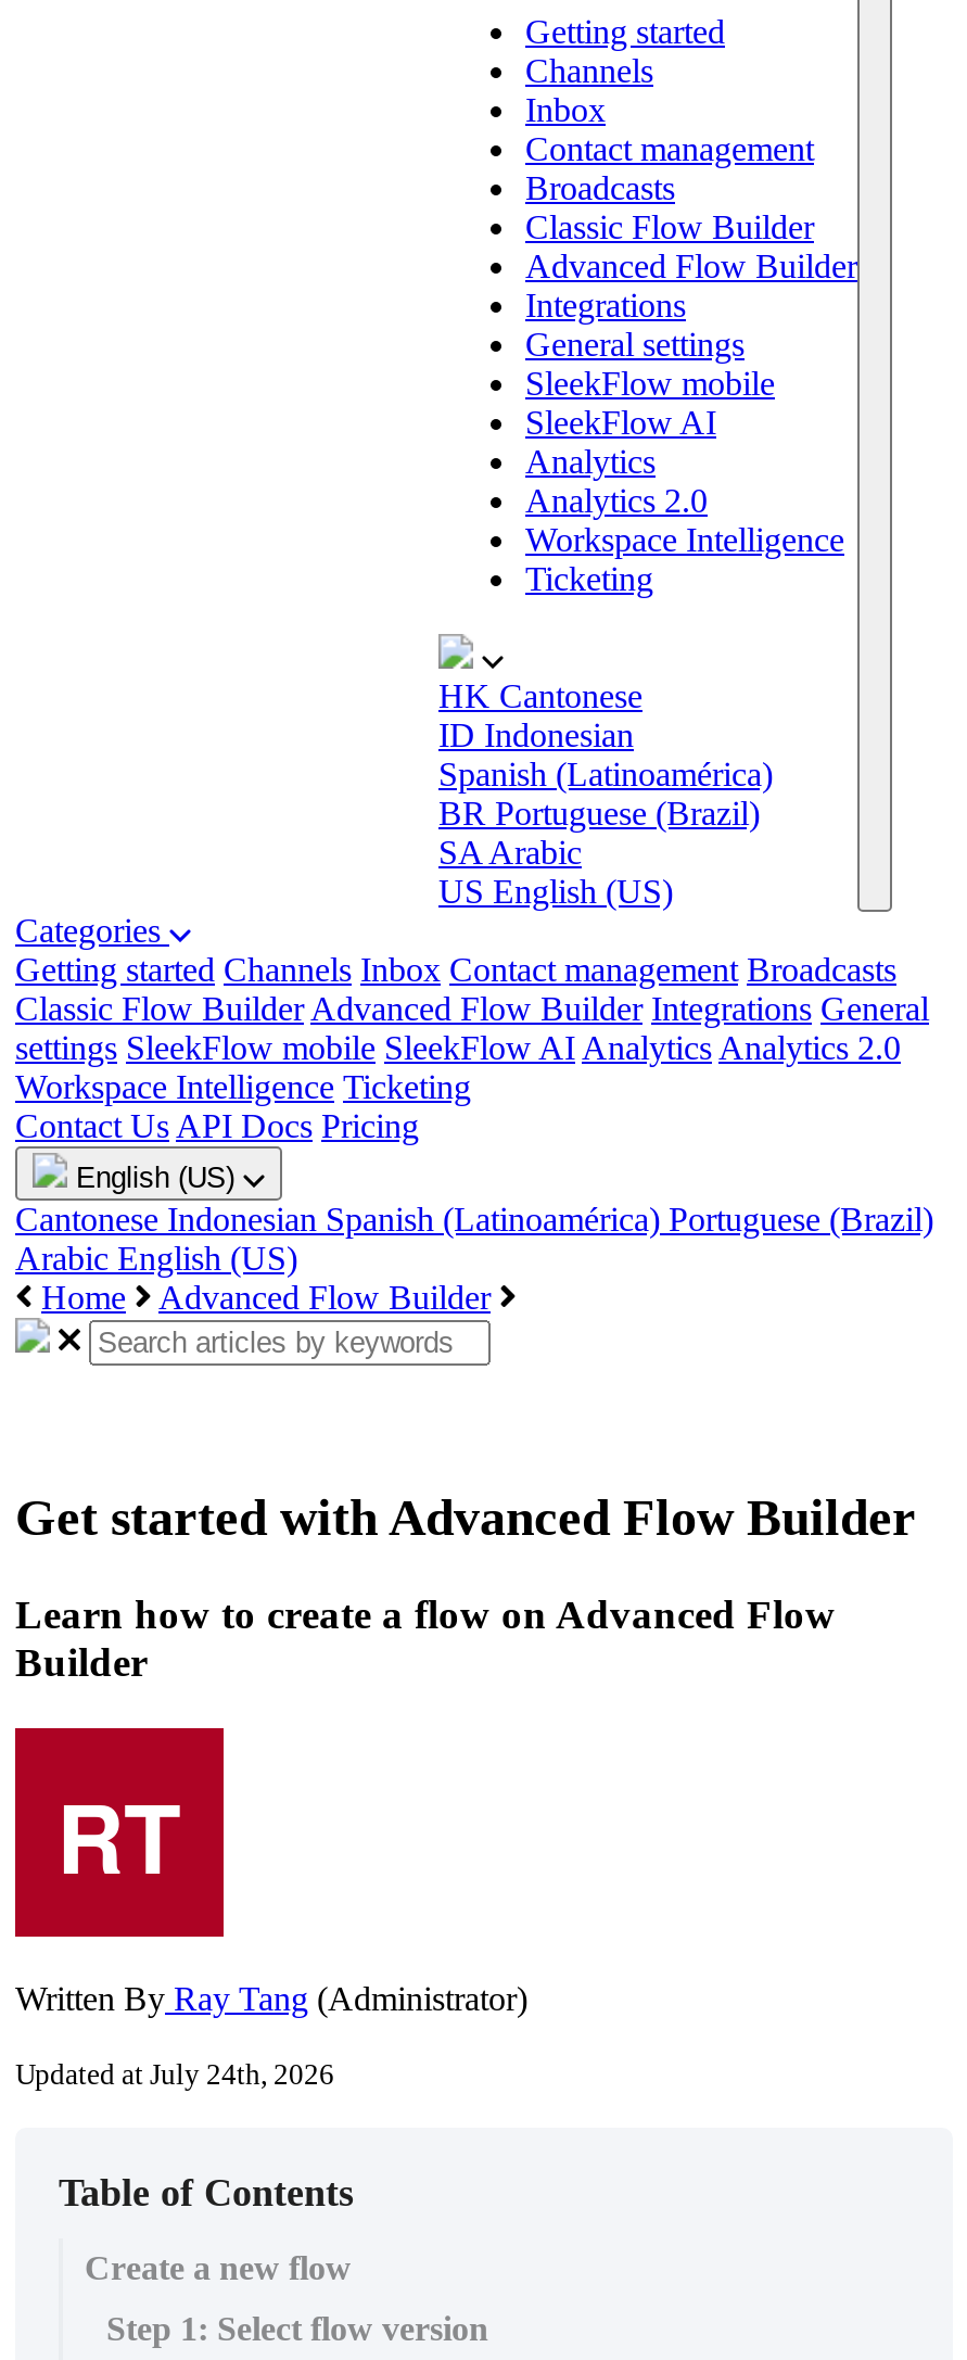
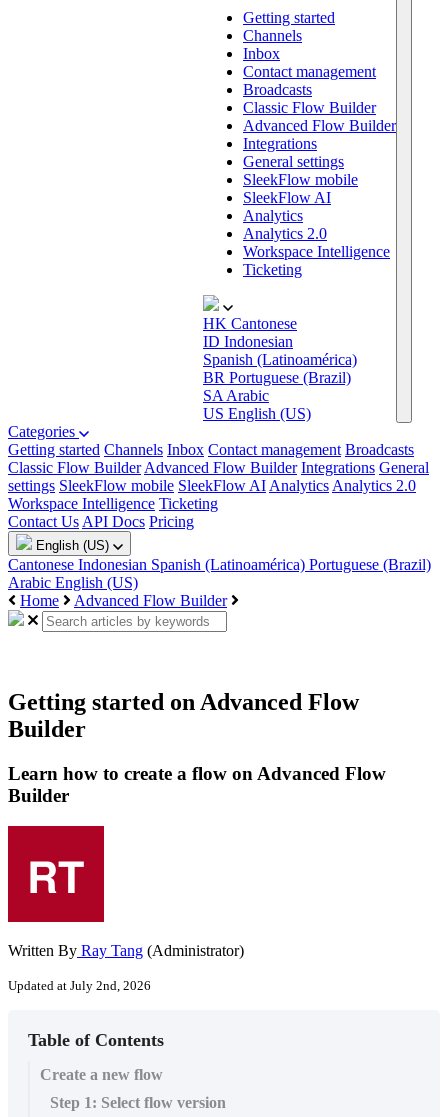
- Get started with Advanced Flow Builder
+ Getting started on Advanced Flow
+ Builder

- Updated at July 24th, 2026
+ Updated at July 2nd, 2026
